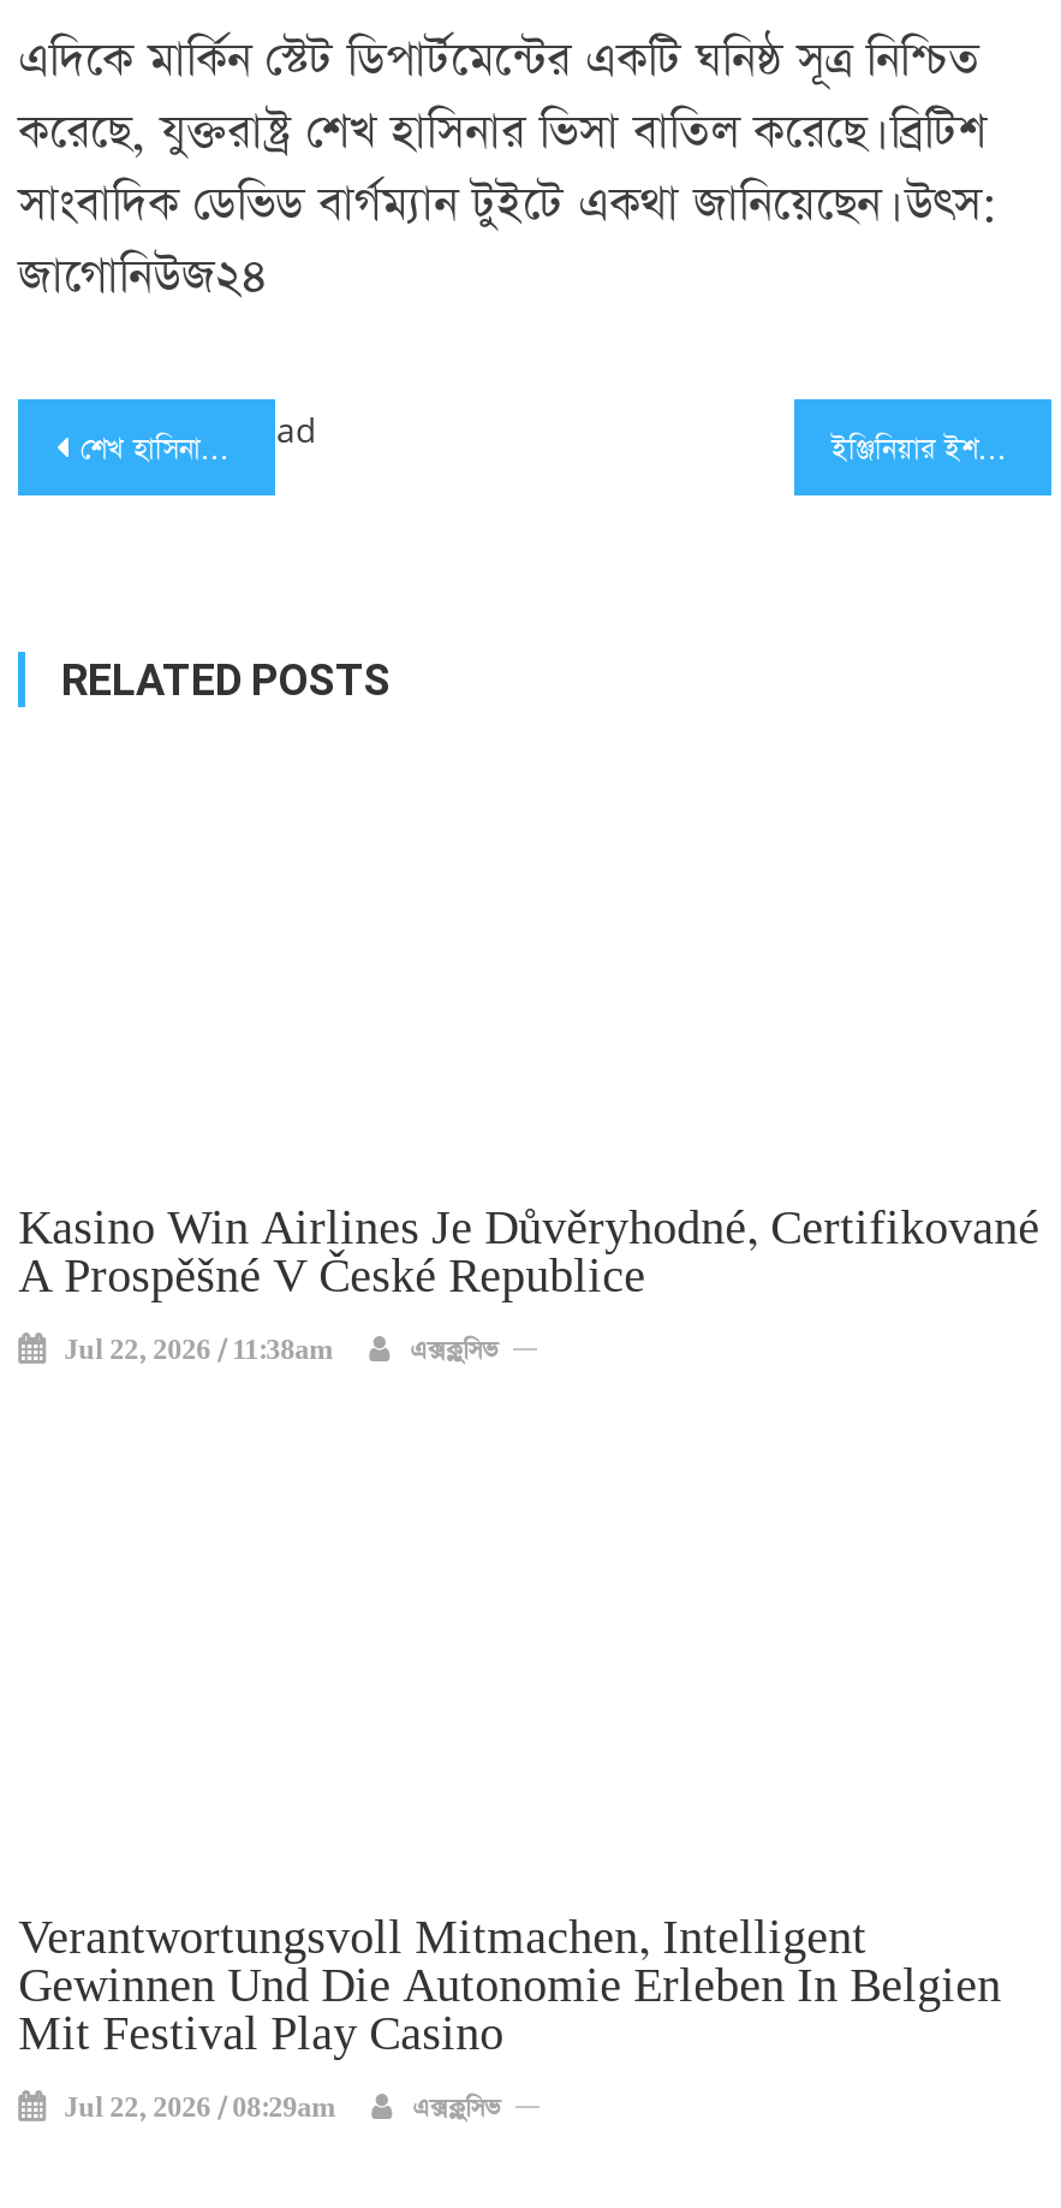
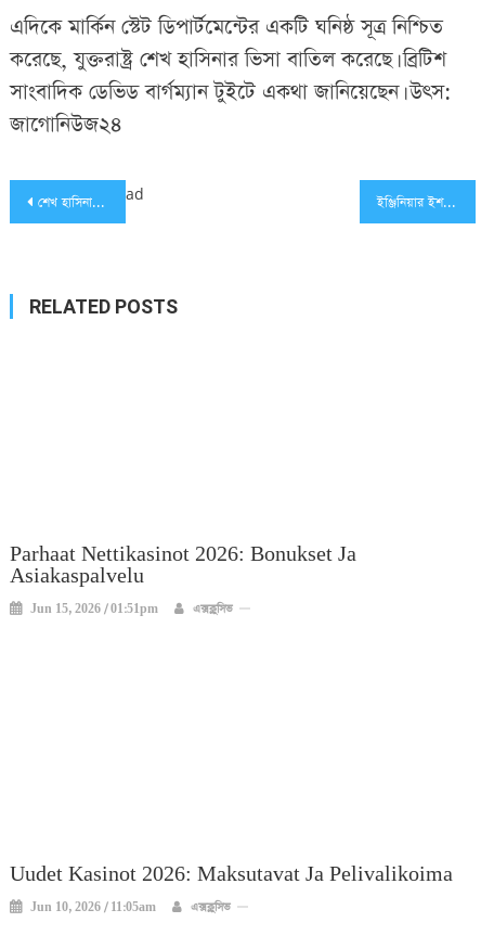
- Kasino Win Airlines Je Důvěryhodné, Certifikované
- A Prospěšné V České Republice
+ Parhaat Nettikasinot 2026: Bonukset Ja
+ Asiakaspalvelu

- Jul 22, 2026 / 11:38am
+ Jun 15, 2026 / 01:51pm

- Verantwortungsvoll Mitmachen, Intelligent
- Gewinnen Und Die Autonomie Erleben In Belgien
- Mit Festival Play Casino
+ Uudet Kasinot 2026: Maksutavat Ja Pelivalikoima

- Jul 22, 2026 / 08:29am
+ Jun 10, 2026 / 11:05am
